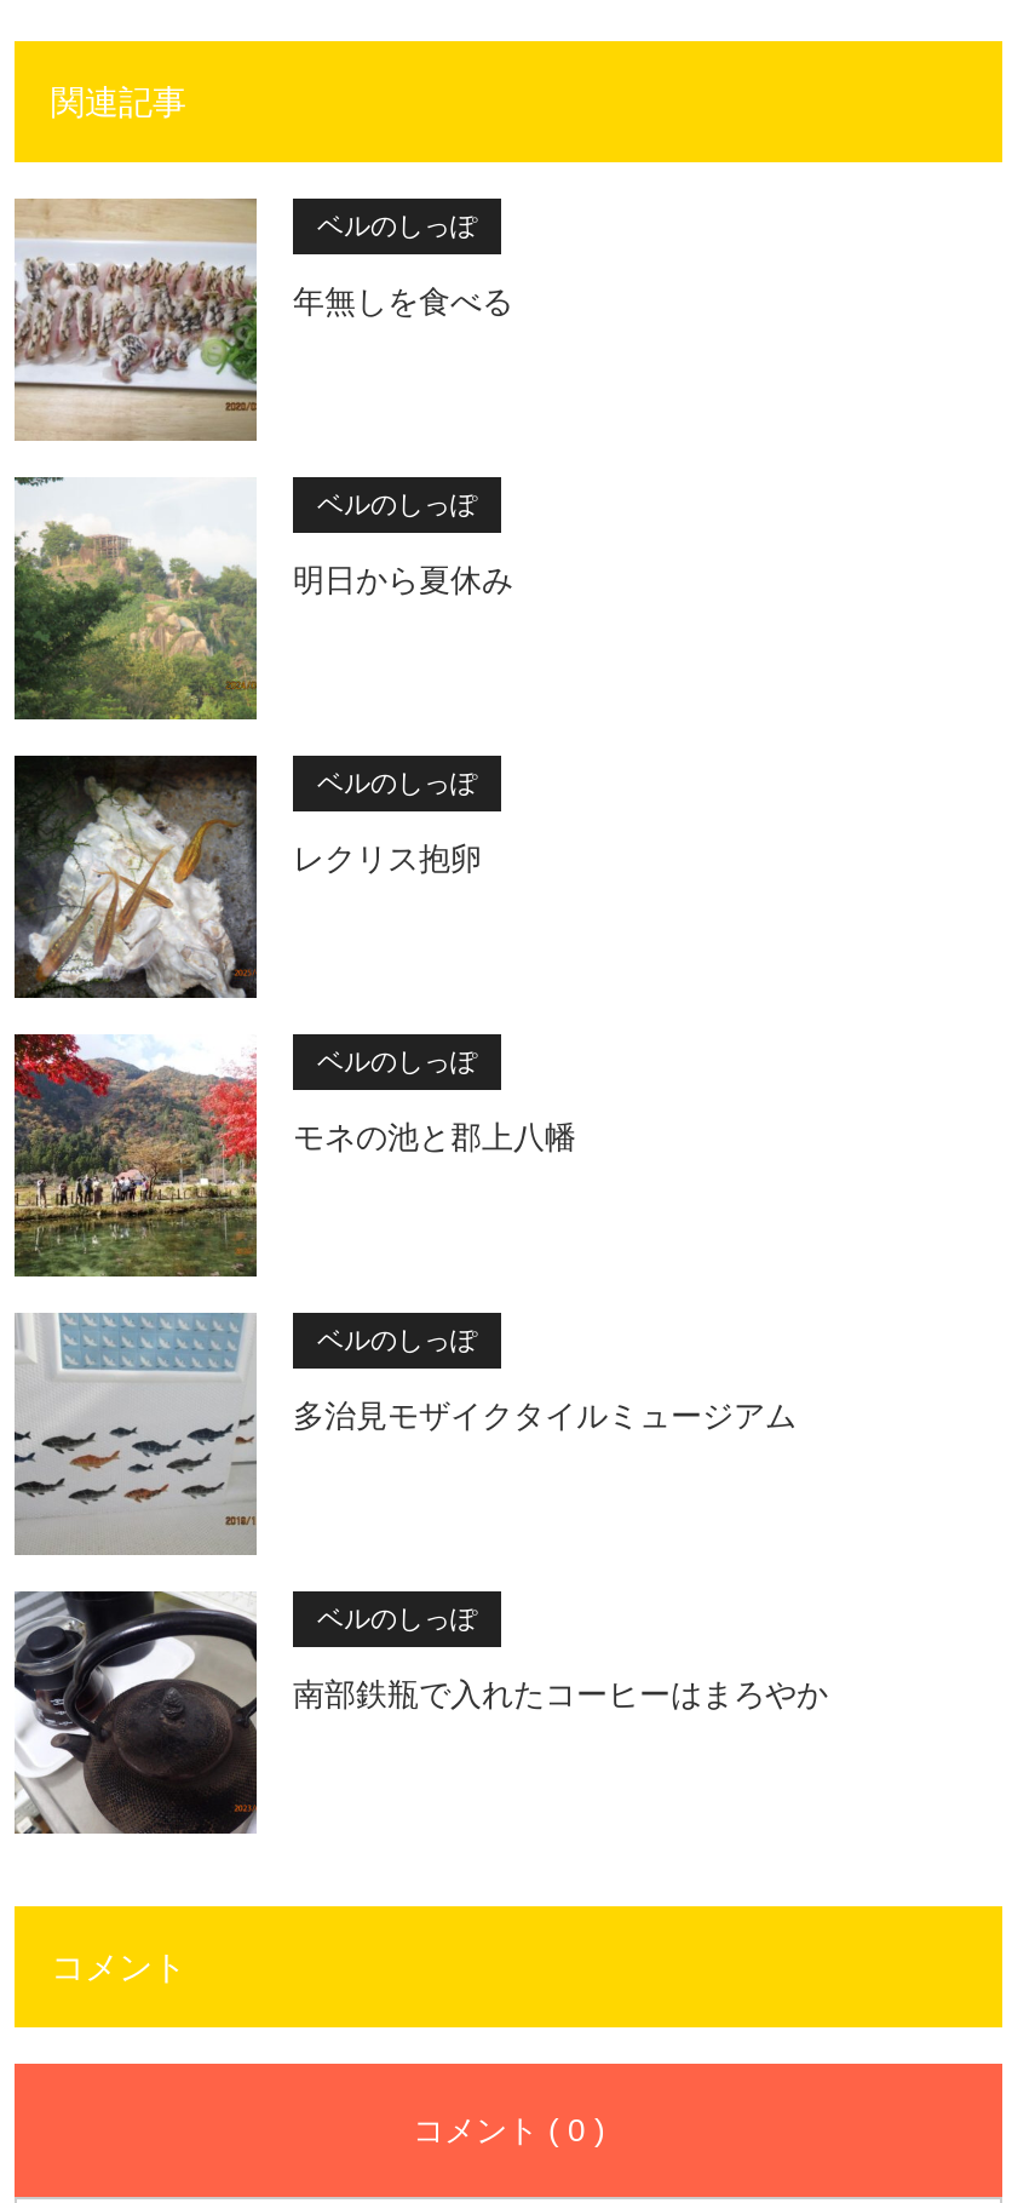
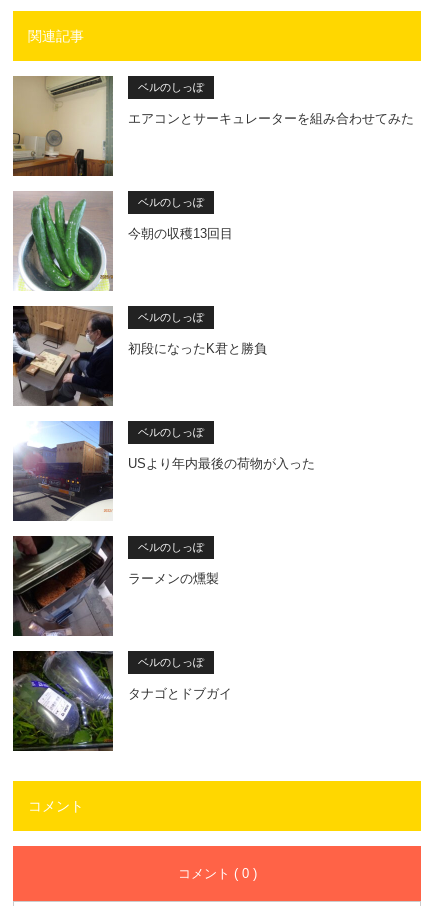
- [image]
- 年無しを食べる
+ [image]
+ エアコンとサーキュレーターを組み合わせてみた

- [image]
- 明日から夏休み
+ [image]
+ 今朝の収穫13回目

- [image]
- レクリス抱卵
+ [image]
+ 初段になったK君と勝負

- [image]
- モネの池と郡上八幡
+ [image]
+ USより年内最後の荷物が入った

- [image]
- 多治見モザイクタイルミュージアム
+ [image]
+ ラーメンの燻製

- [image]
- 南部鉄瓶で入れたコーヒーはまろやか
+ [image]
+ タナゴとドブガイ
